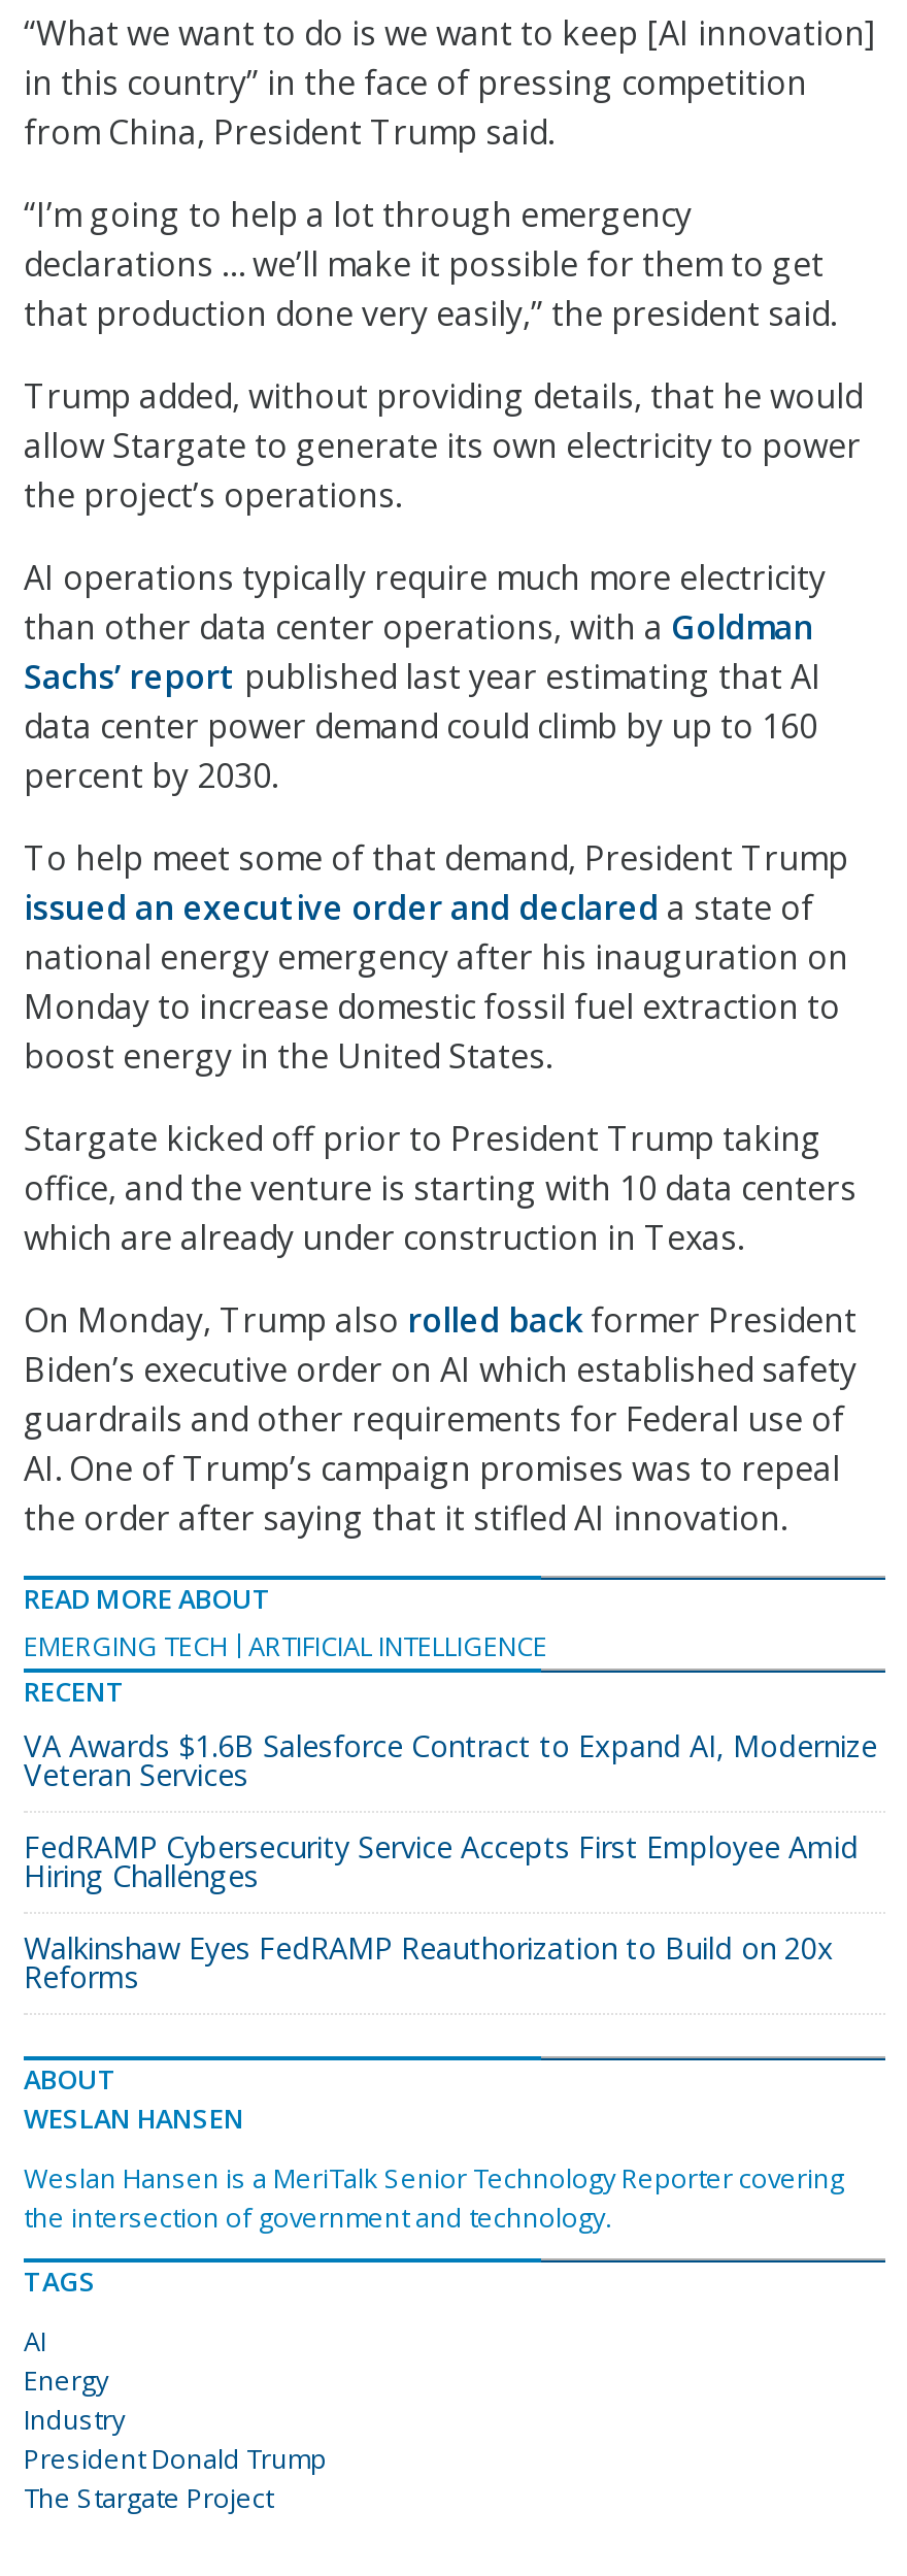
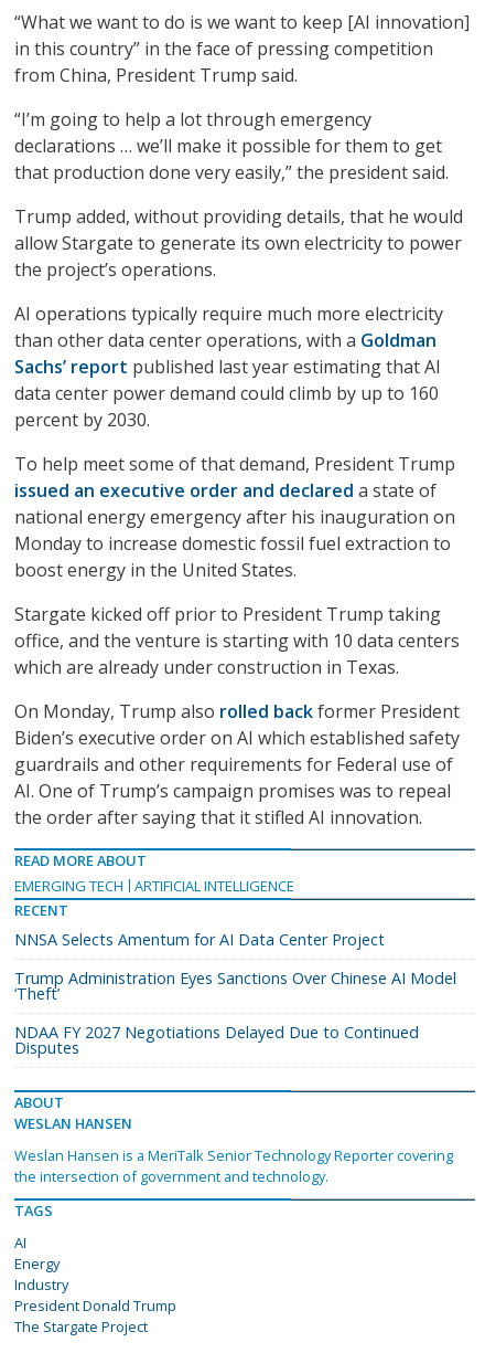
- VA Awards $1.6B Salesforce Contract to Expand AI, Modernize
- Veteran Services
+ NNSA Selects Amentum for AI Data Center Project

- FedRAMP Cybersecurity Service Accepts First Employee Amid
- Hiring Challenges
+ Trump Administration Eyes Sanctions Over Chinese AI Model
+ ‘Theft’

- Walkinshaw Eyes FedRAMP Reauthorization to Build on 20x
- Reforms
+ NDAA FY 2027 Negotiations Delayed Due to Continued
+ Disputes
